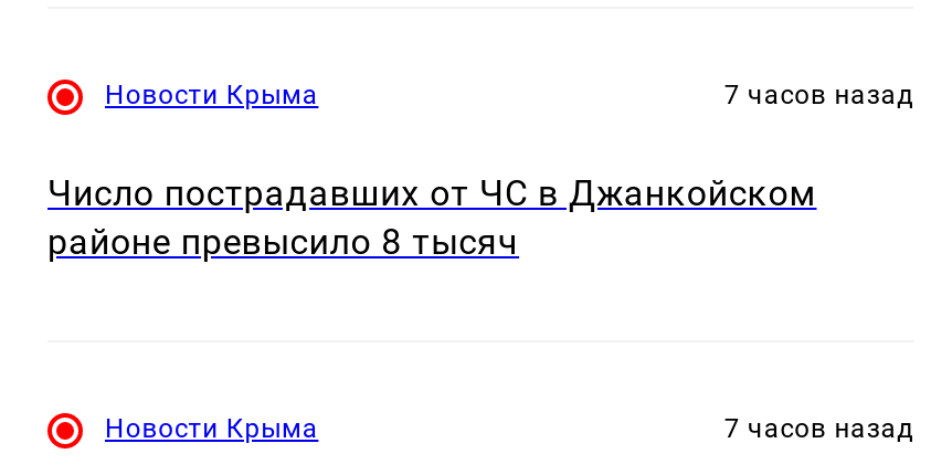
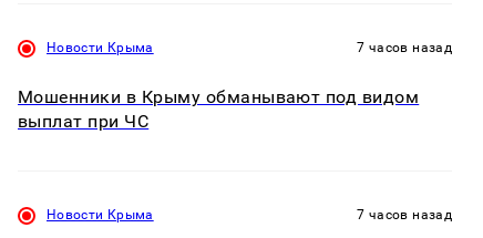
- Число пострадавших от ЧС в Джанкойском
- районе превысило 8 тысяч
+ Мошенники в Крыму обманывают под видом
+ выплат при ЧС
